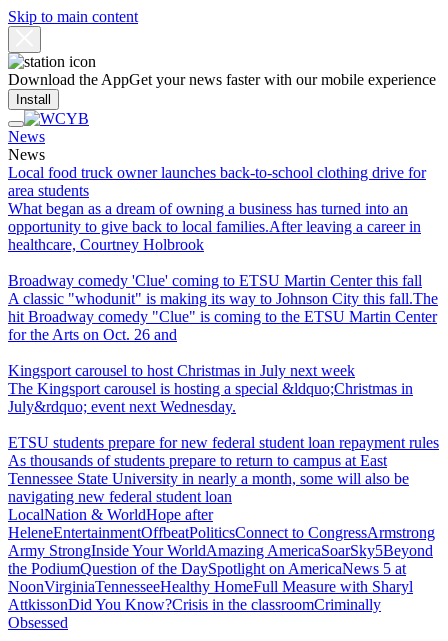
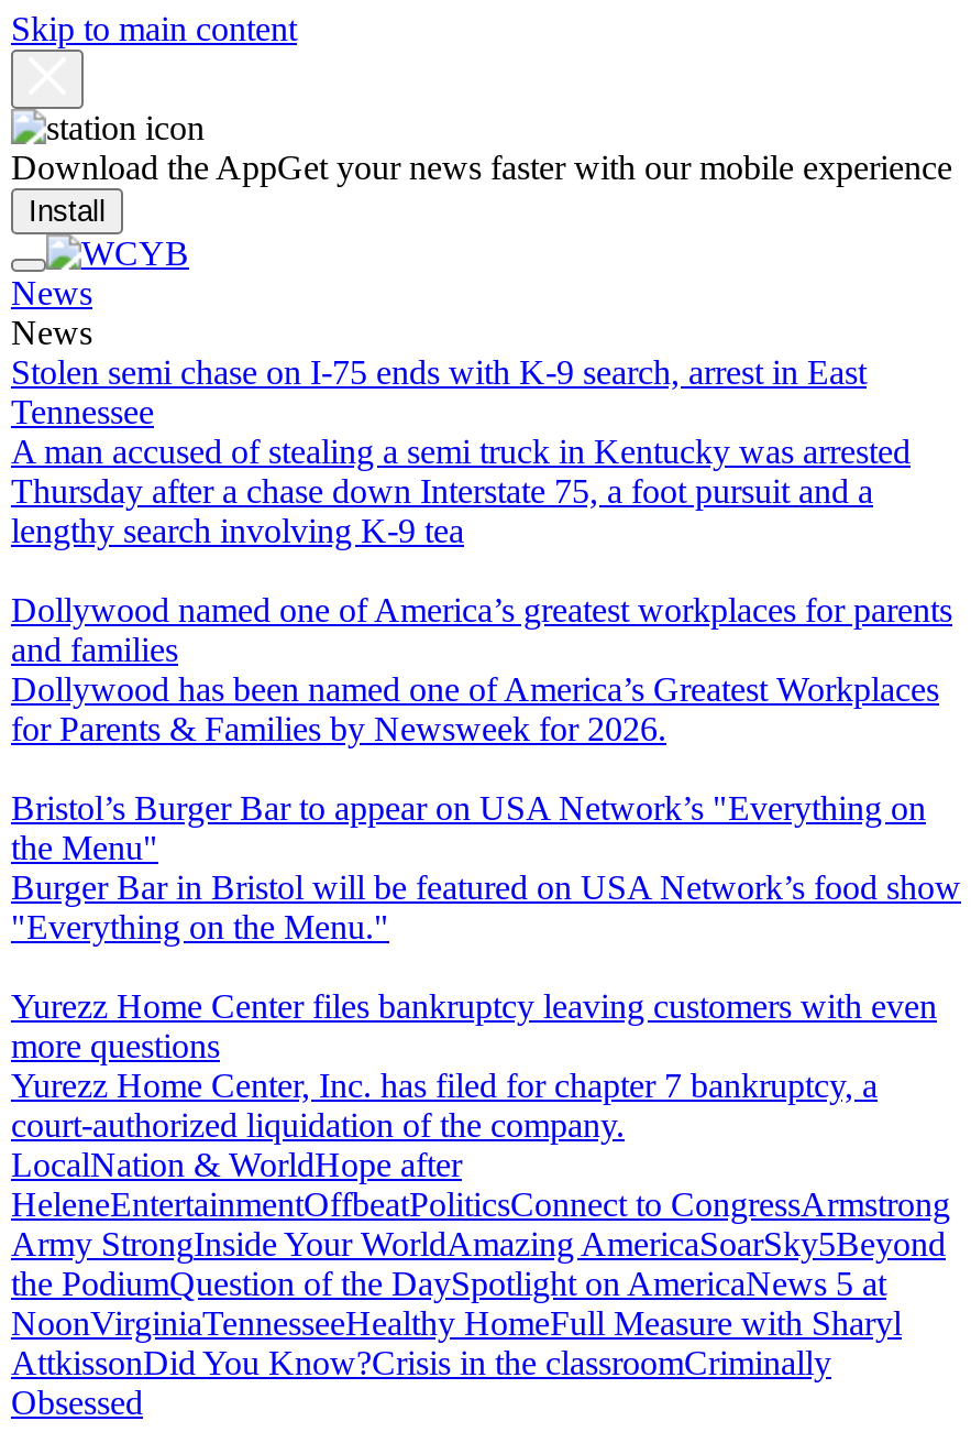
- Local food truck owner launches back-to-school clothing drive for
- area students
- What began as a dream of owning a business has turned into an
- opportunity to give back to local families.After leaving a career in
- healthcare, Courtney Holbrook
+ Stolen semi chase on I-75 ends with K-9 search, arrest in East
+ Tennessee
+ A man accused of stealing a semi truck in Kentucky was arrested
+ Thursday after a chase down Interstate 75, a foot pursuit and a
+ lengthy search involving K-9 tea

- Broadway comedy 'Clue' coming to ETSU Martin Center this fall
- A classic "whodunit" is making its way to Johnson City this fall.The
- hit Broadway comedy "Clue" is coming to the ETSU Martin Center
- for the Arts on Oct. 26 and
+ Dollywood named one of America’s greatest workplaces for parents
+ and families
+ Dollywood has been named one of America’s Greatest Workplaces
+ for Parents & Families by Newsweek for 2026.

- Kingsport carousel to host Christmas in July next week
- The Kingsport carousel is hosting a special &ldquo;Christmas in
- July&rdquo; event next Wednesday.
+ Bristol’s Burger Bar to appear on USA Network’s "Everything on
+ the Menu"
+ Burger Bar in Bristol will be featured on USA Network’s food show
+ "Everything on the Menu."

- ETSU students prepare for new federal student loan repayment rules
- As thousands of students prepare to return to campus at East
- Tennessee State University in nearly a month, some will also be
- navigating new federal student loan
+ Yurezz Home Center files bankruptcy leaving customers with even
+ more questions
+ Yurezz Home Center, Inc. has filed for chapter 7 bankruptcy, a
+ court-authorized liquidation of the company.
